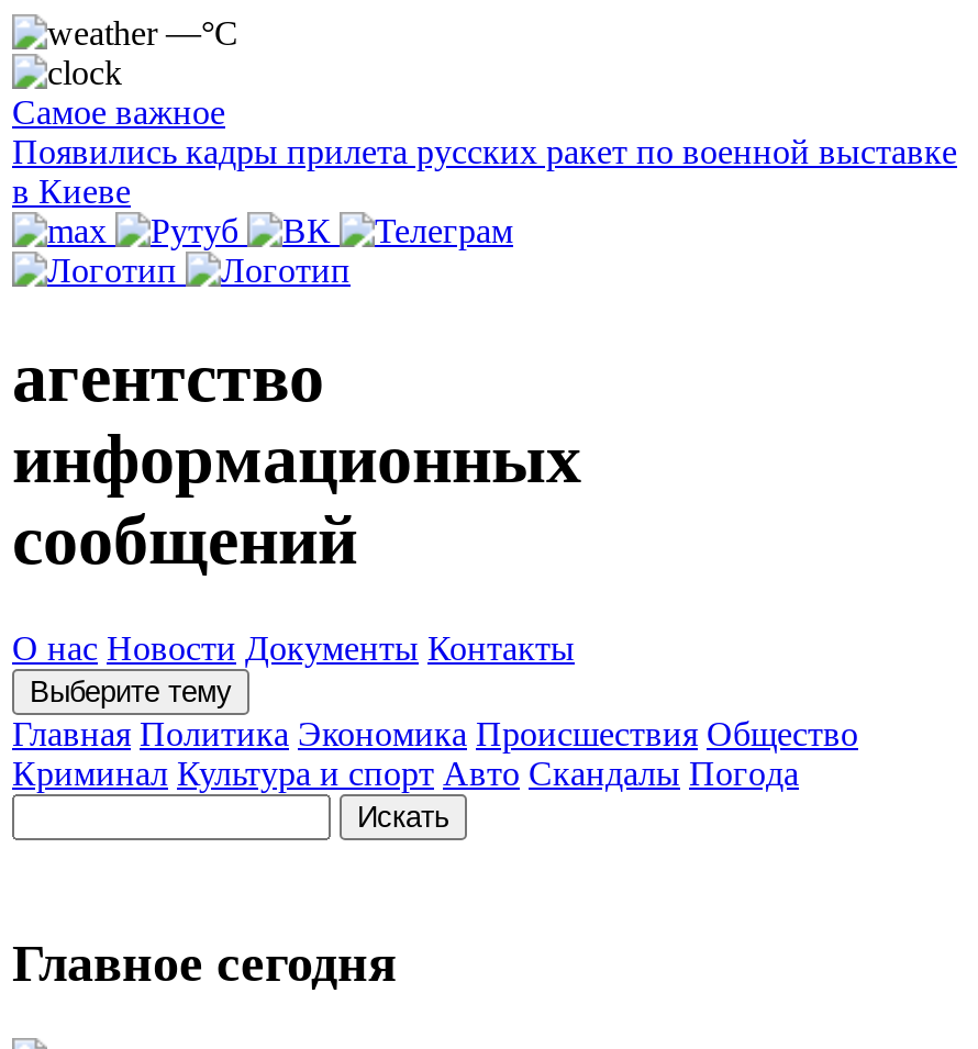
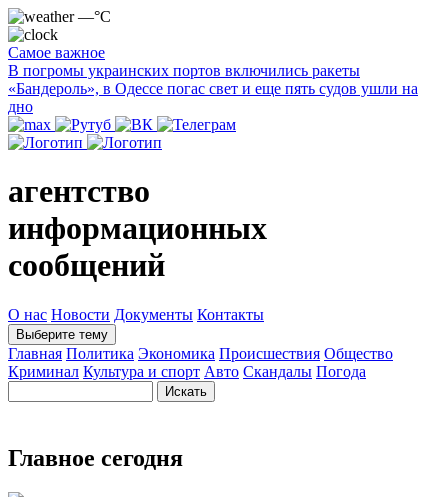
- Появились кадры прилета русских ракет по военной выставке
- в Киеве
+ В погромы украинских портов включились ракеты
+ «Бандероль», в Одессе погас свет и еще пять судов ушли на
+ дно
